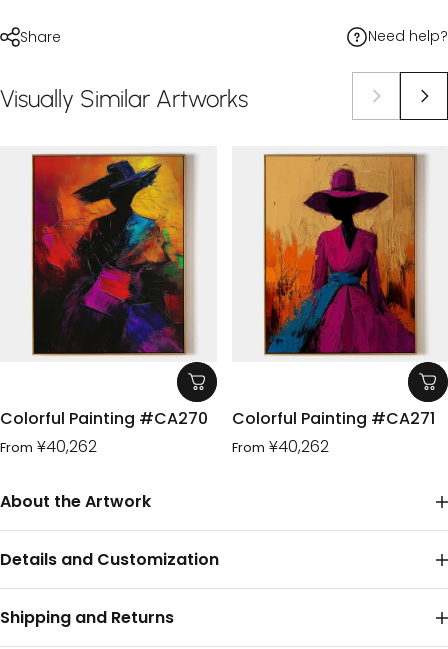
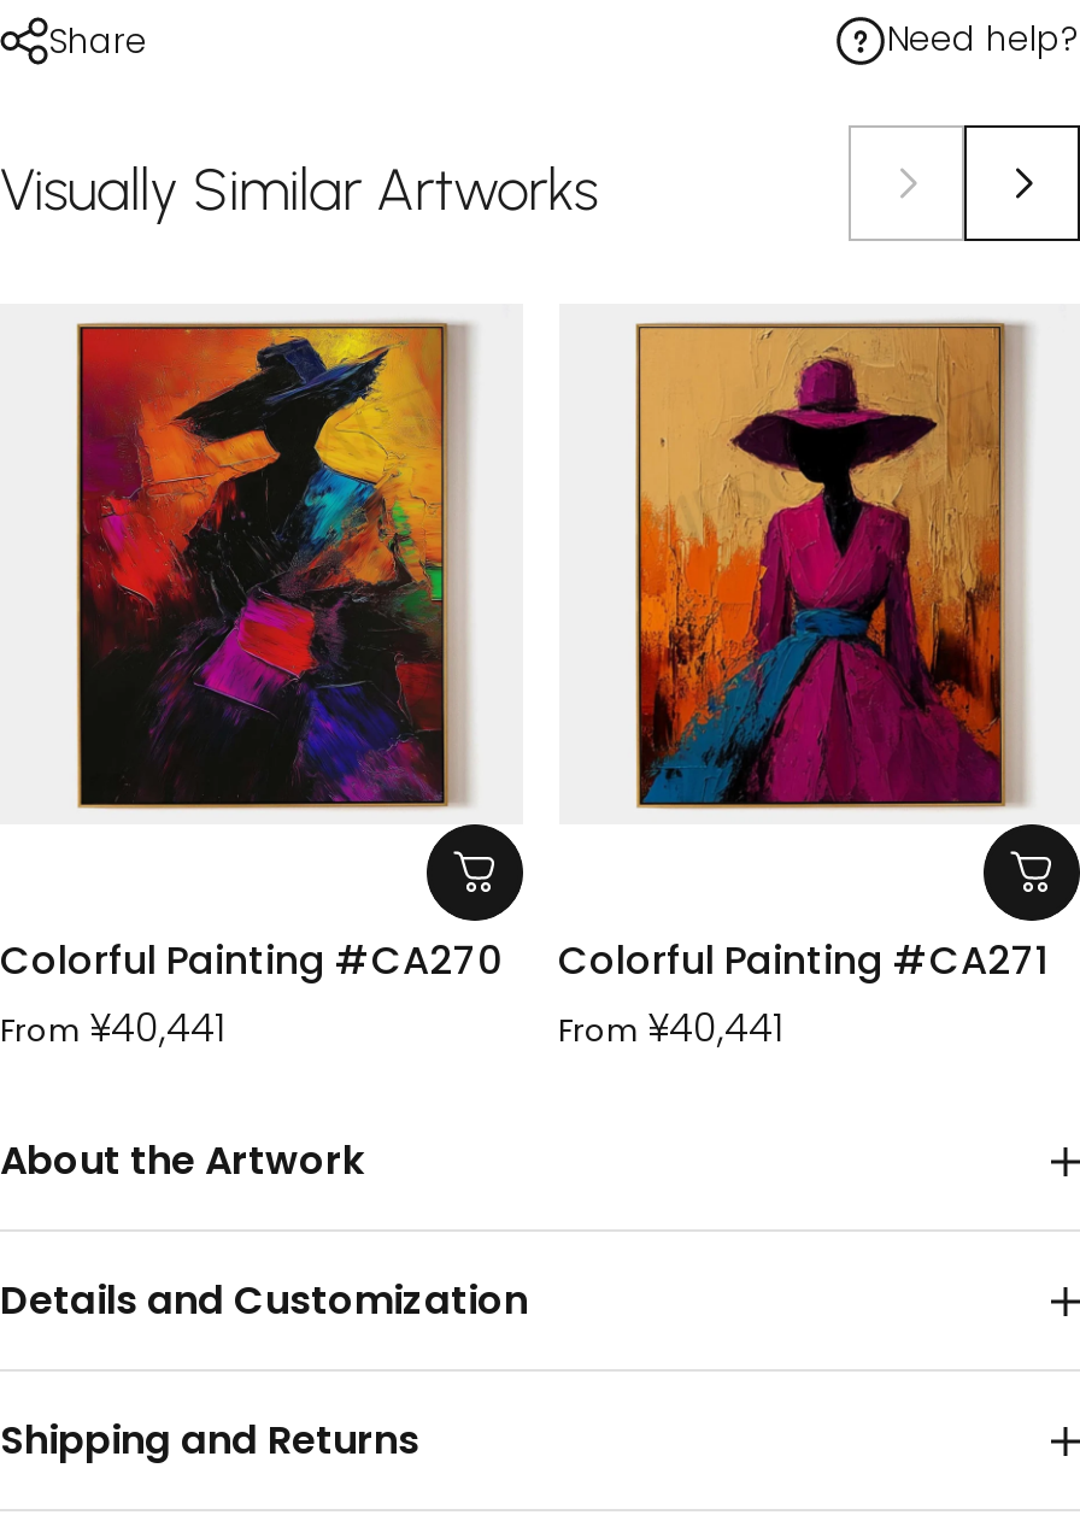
- From ¥40,262
+ From ¥40,441

- From ¥40,262
+ From ¥40,441
